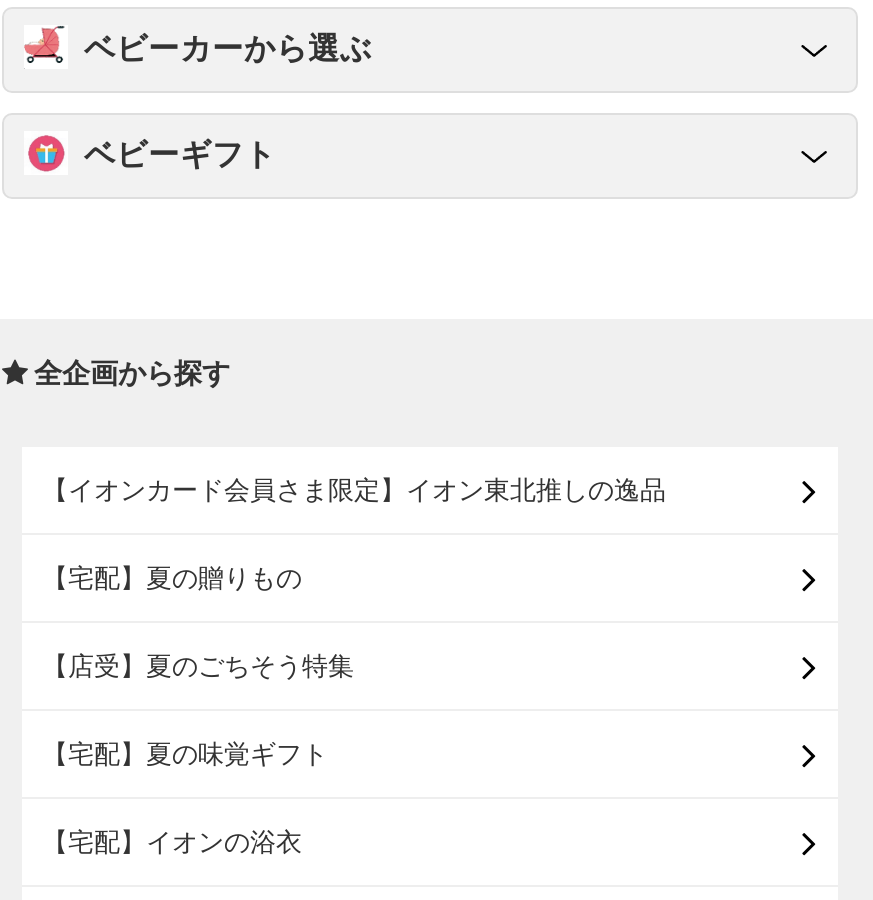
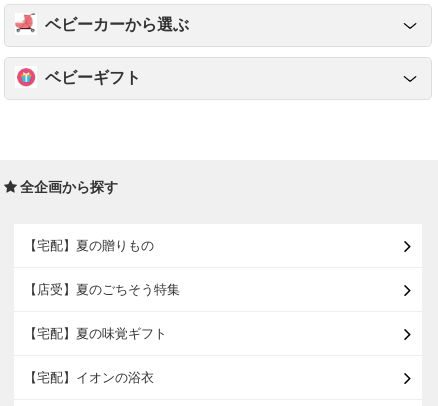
- 【イオンカード会員さま限定】イオン東北推しの逸品
